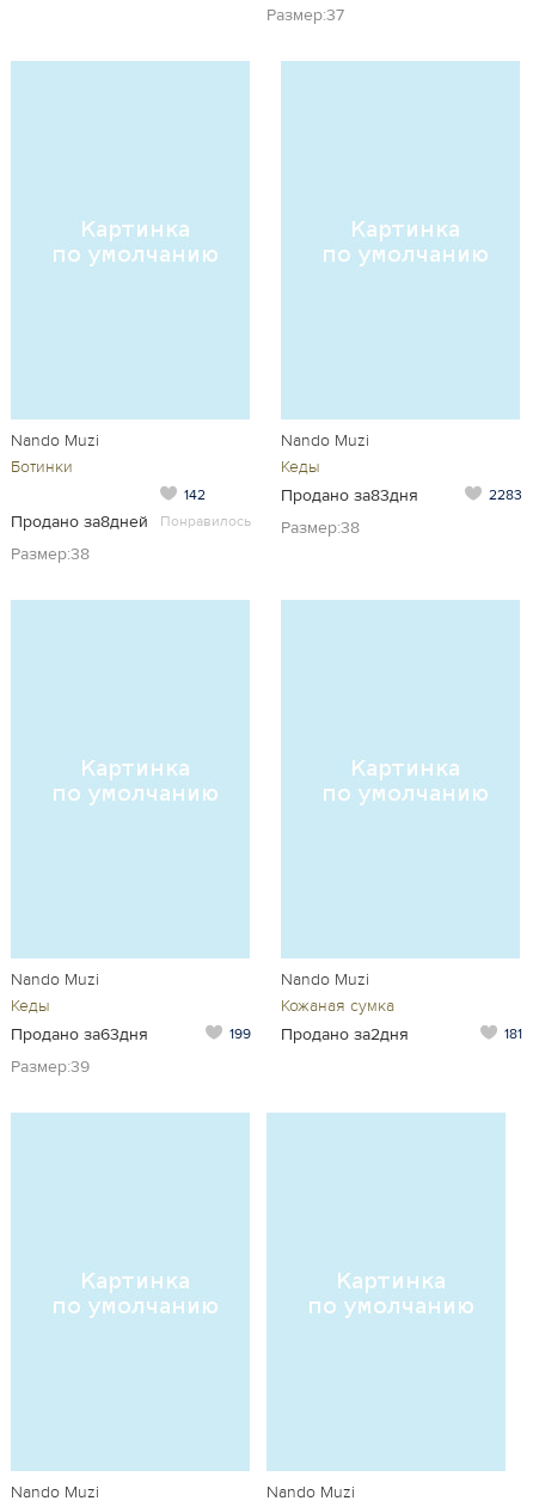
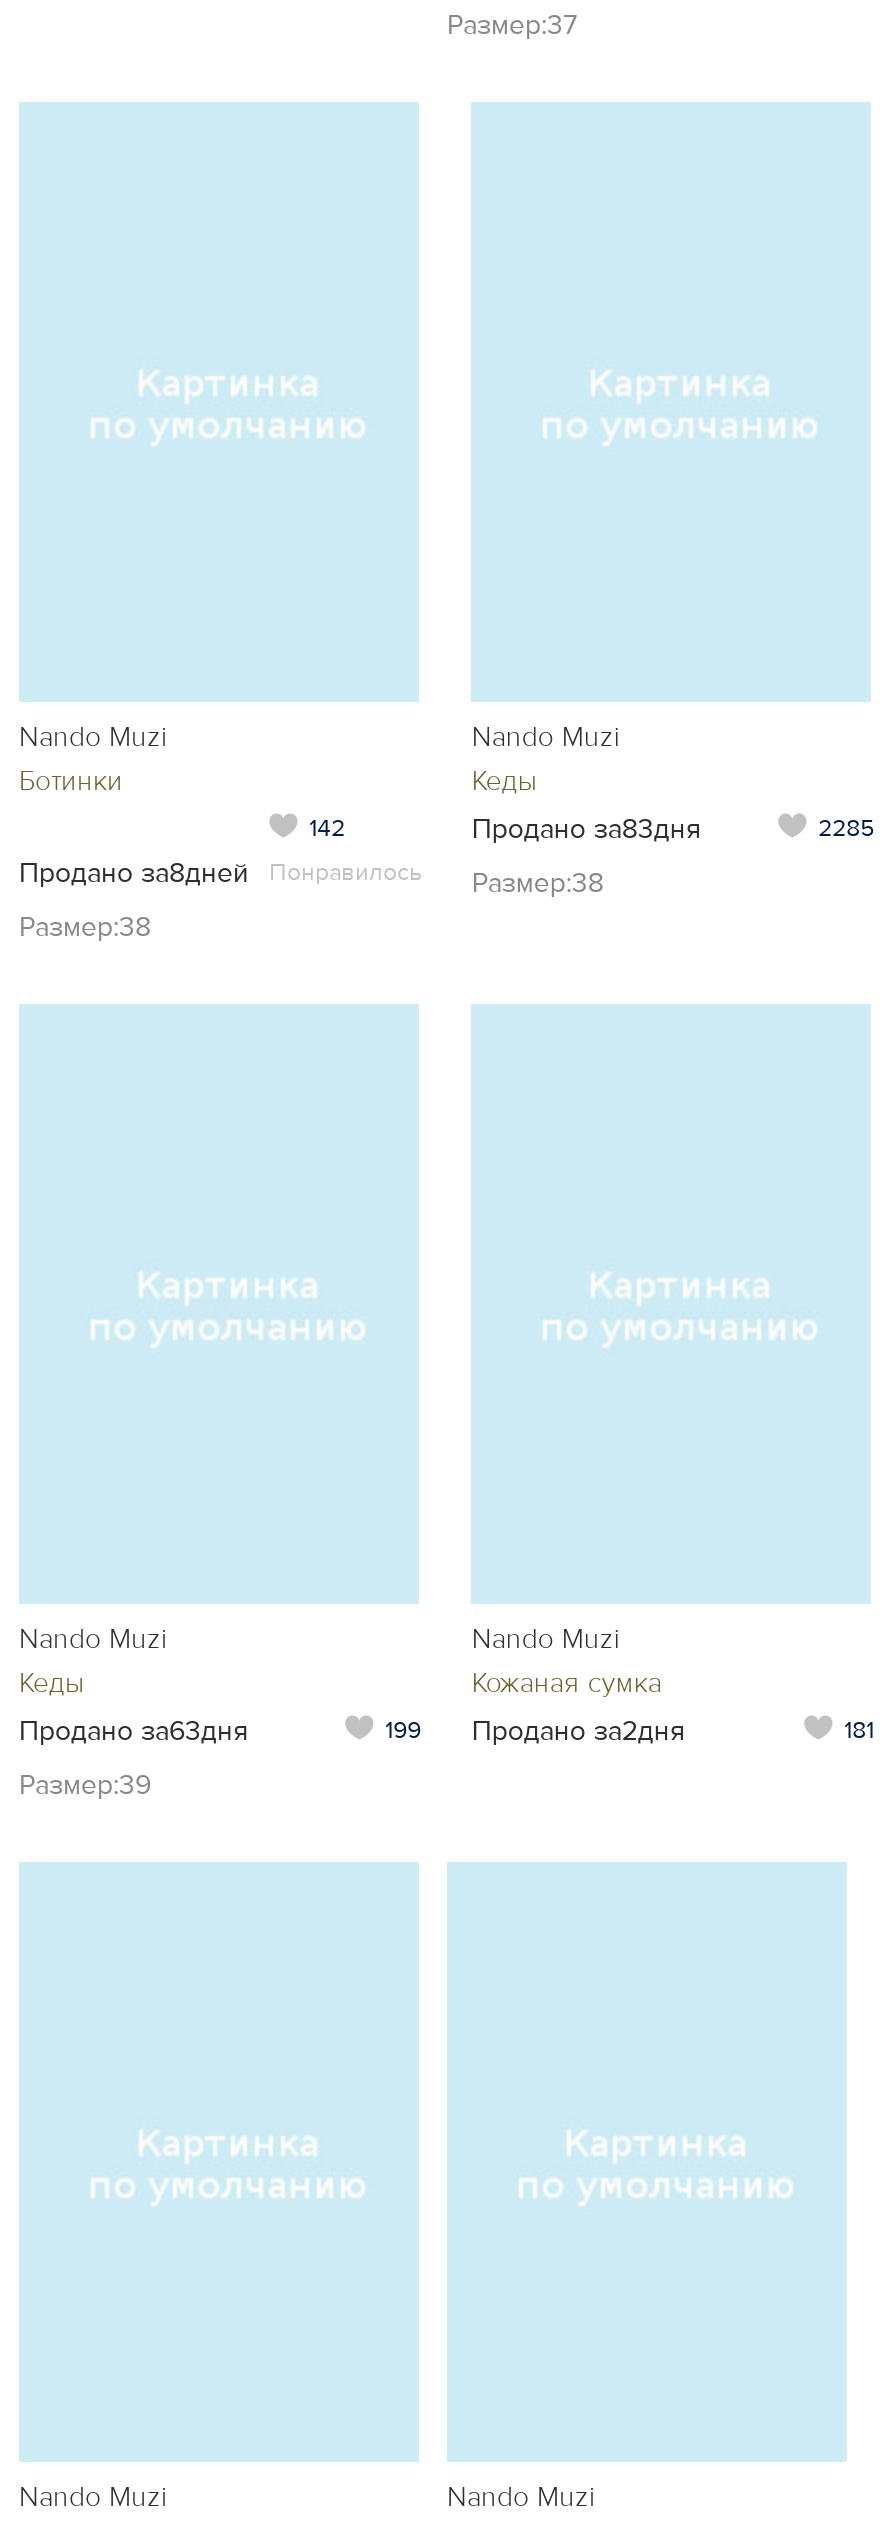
- 2283
+ 2285
